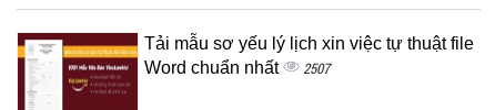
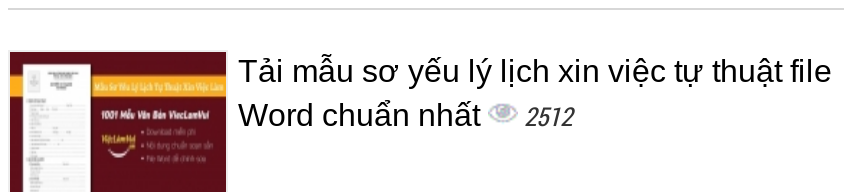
- Word chuẩn nhất 2507
+ Word chuẩn nhất 2512
